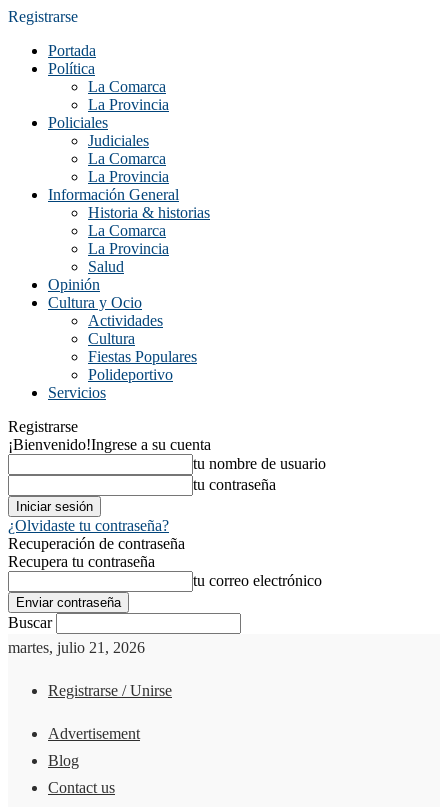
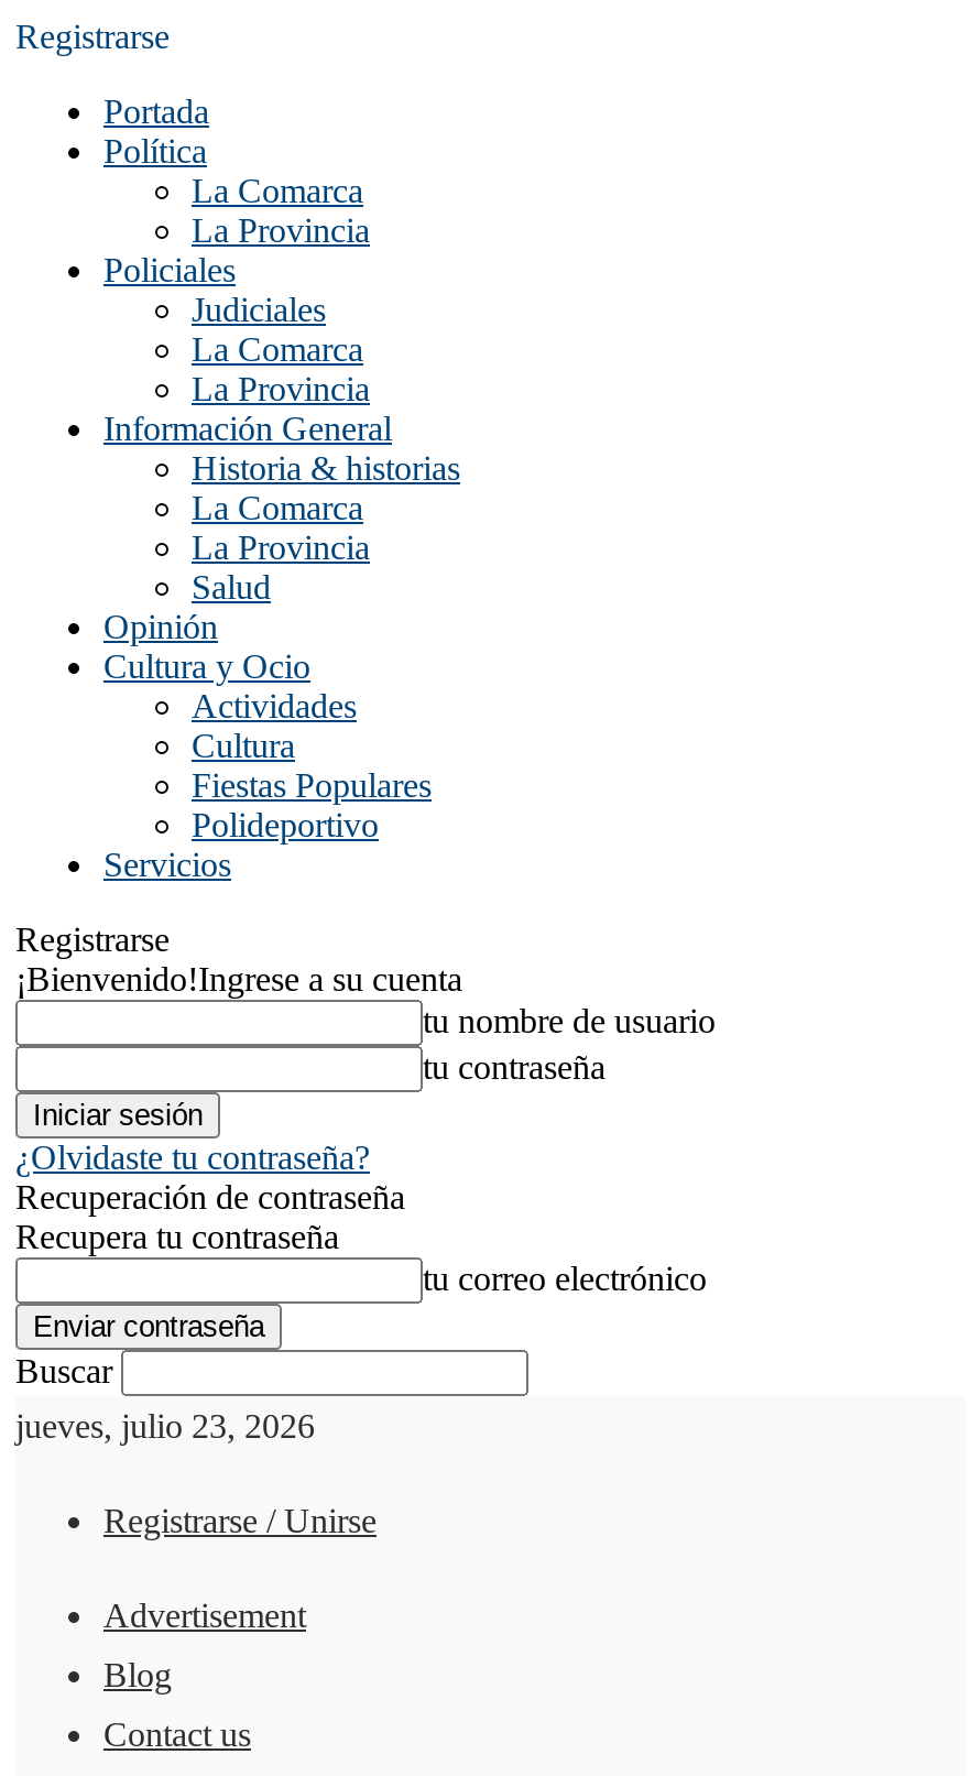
- martes, julio 21, 2026
+ jueves, julio 23, 2026
